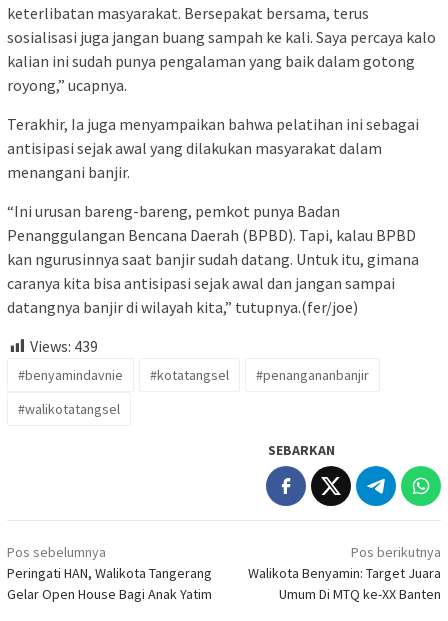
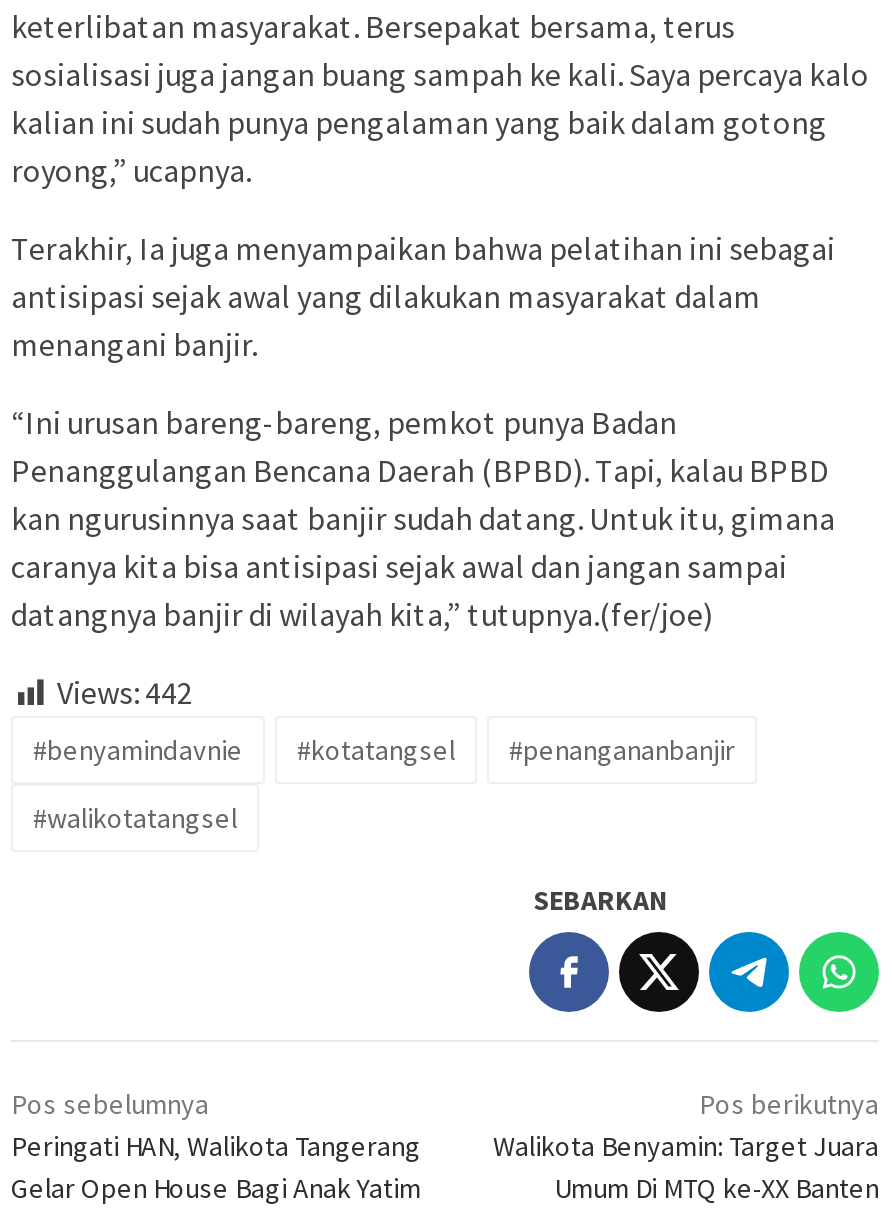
- Views: 439
+ Views: 442
